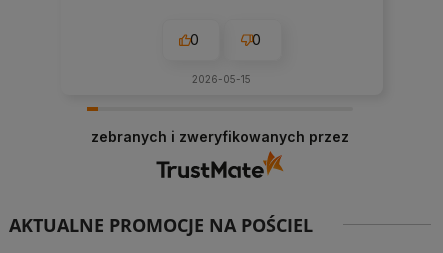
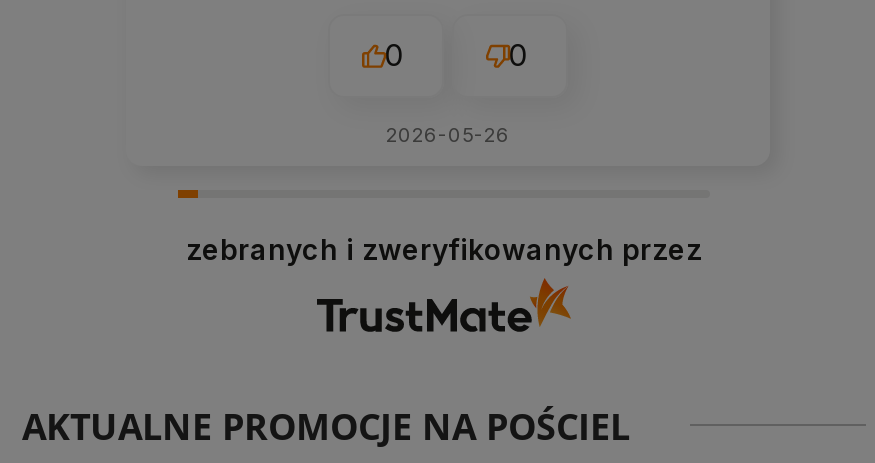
- 2026-05-15
+ 2026-05-26
